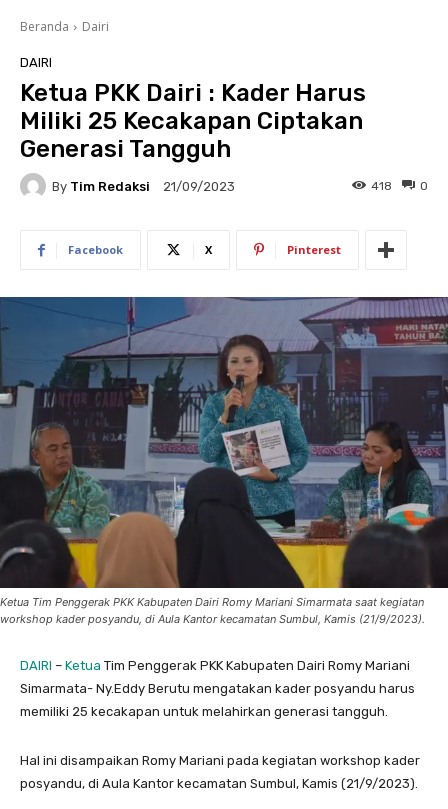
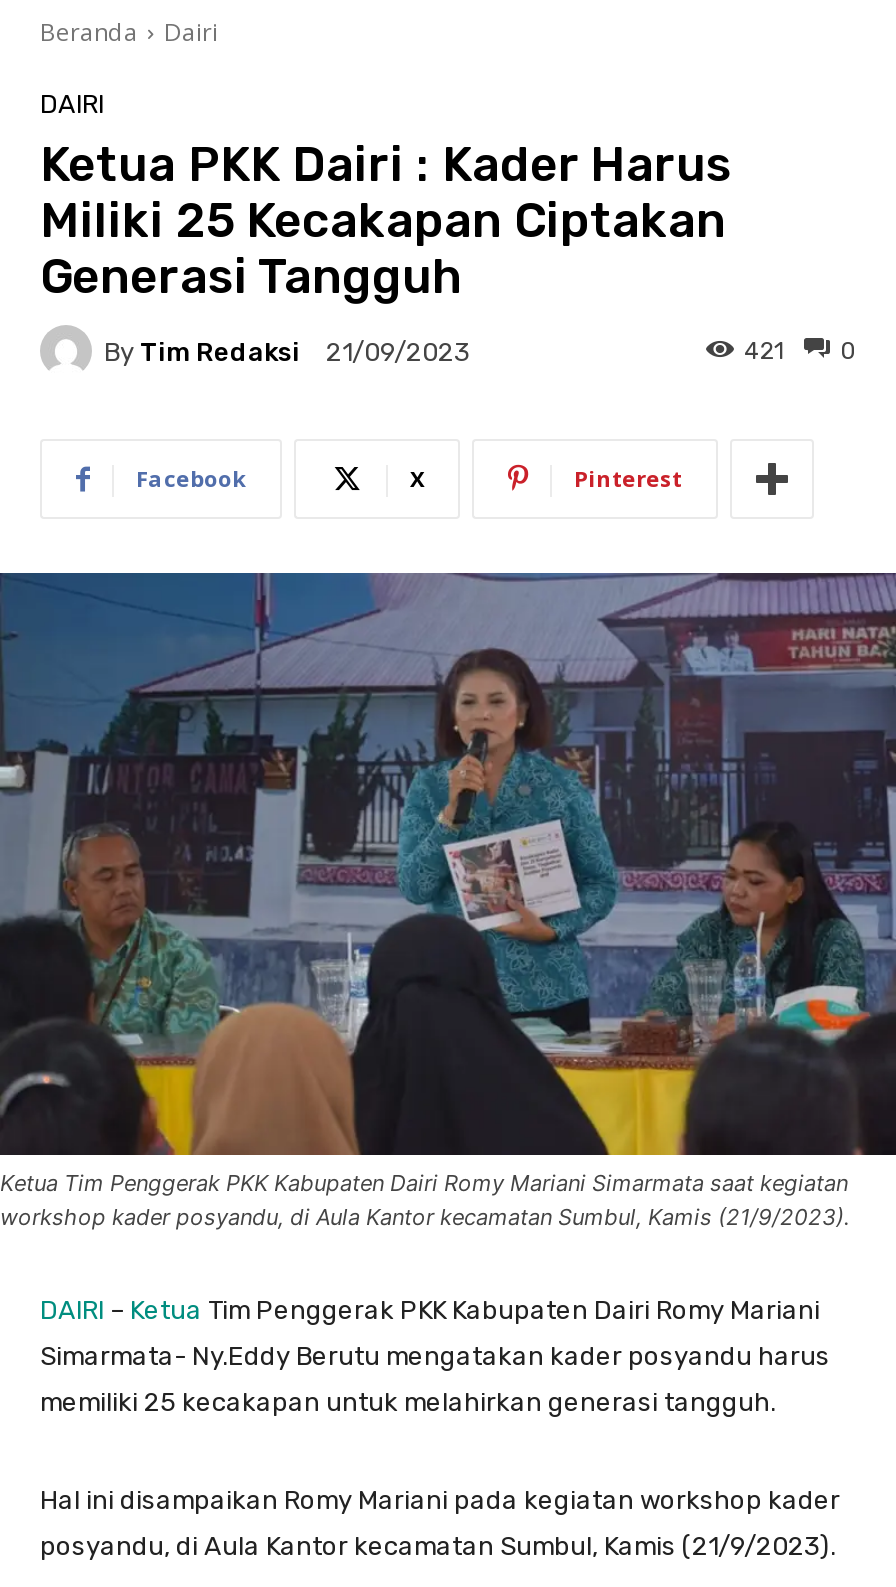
- 418 0
+ 421 0
